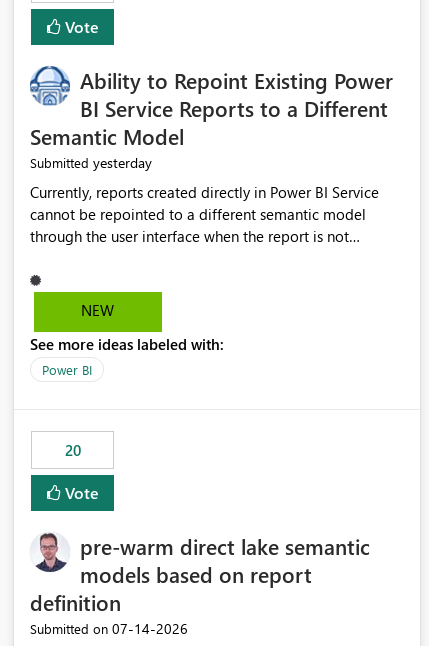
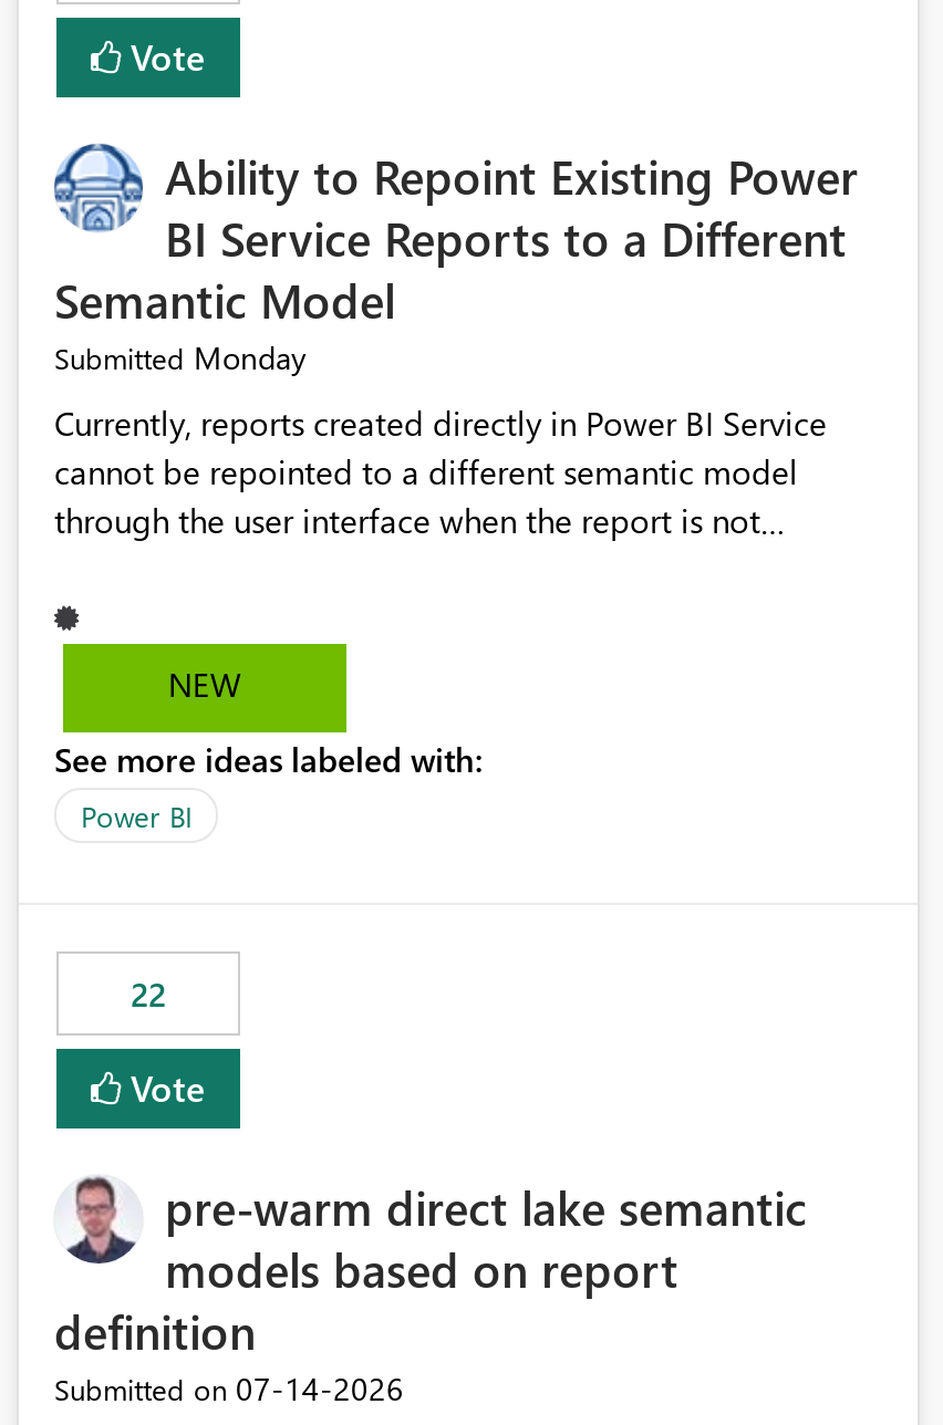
- Submitted yesterday
+ Submitted Monday

- 20
+ 22
